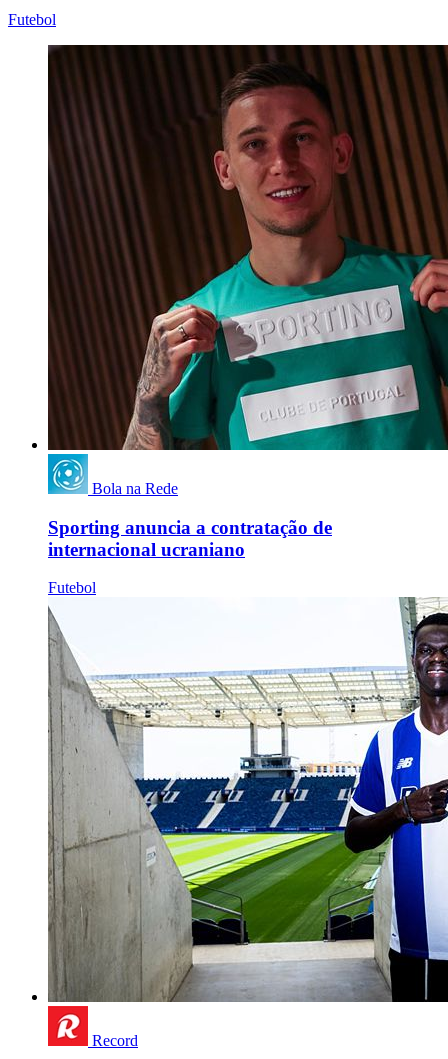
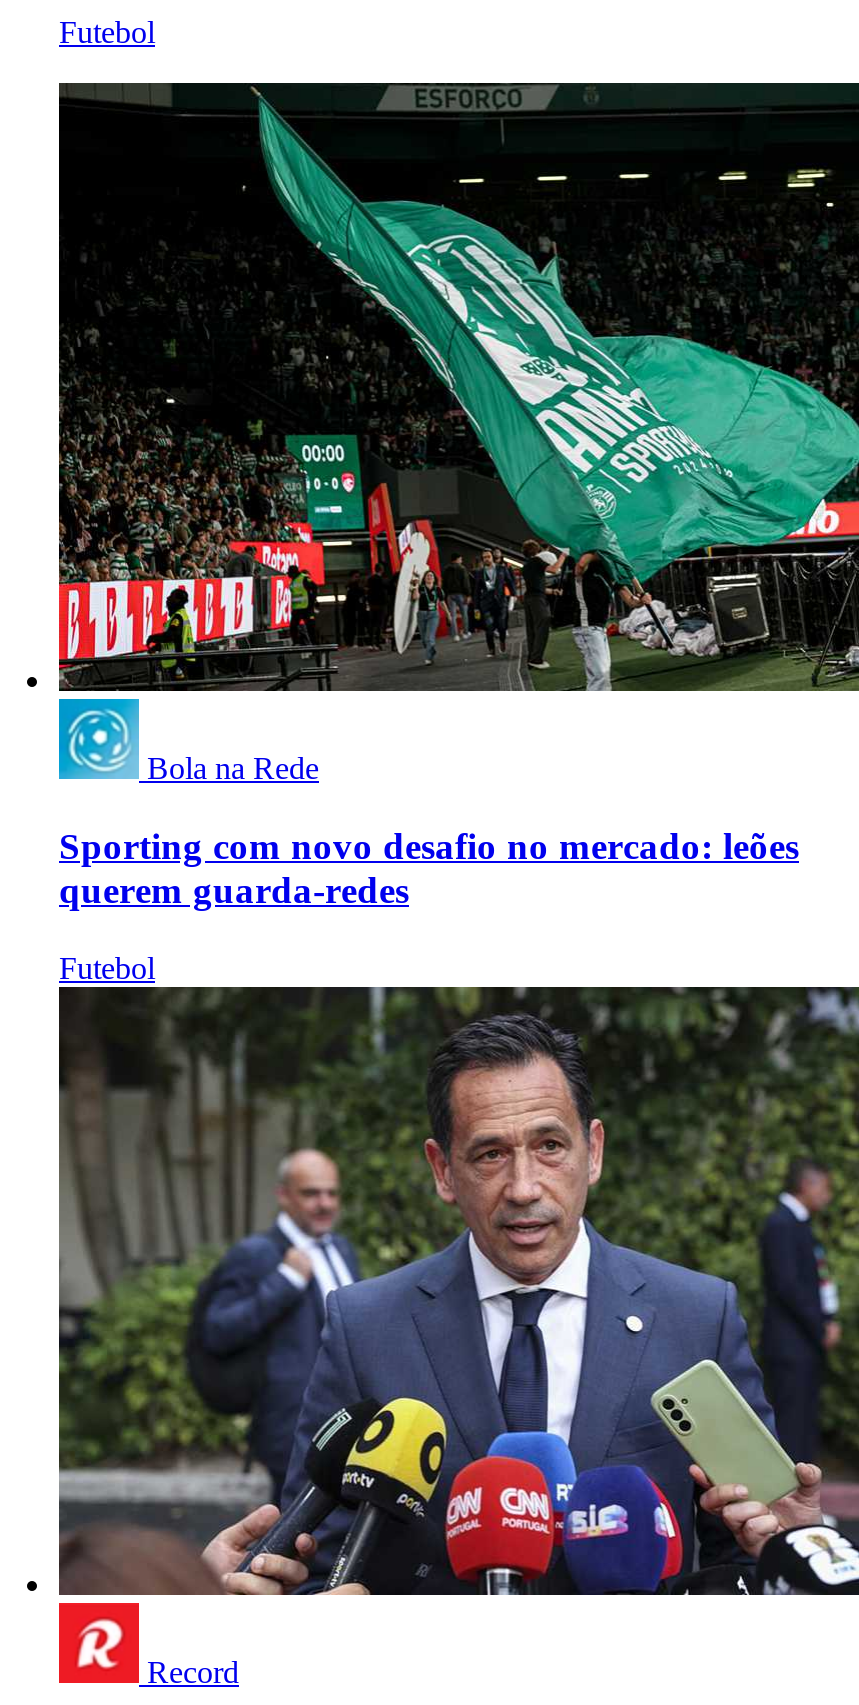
- [image]
+ [image]

- Sporting anuncia a contratação de
- internacional ucraniano
+ Sporting com novo desafio no mercado: leões
+ querem guarda-redes

- [image]
+ [image]
